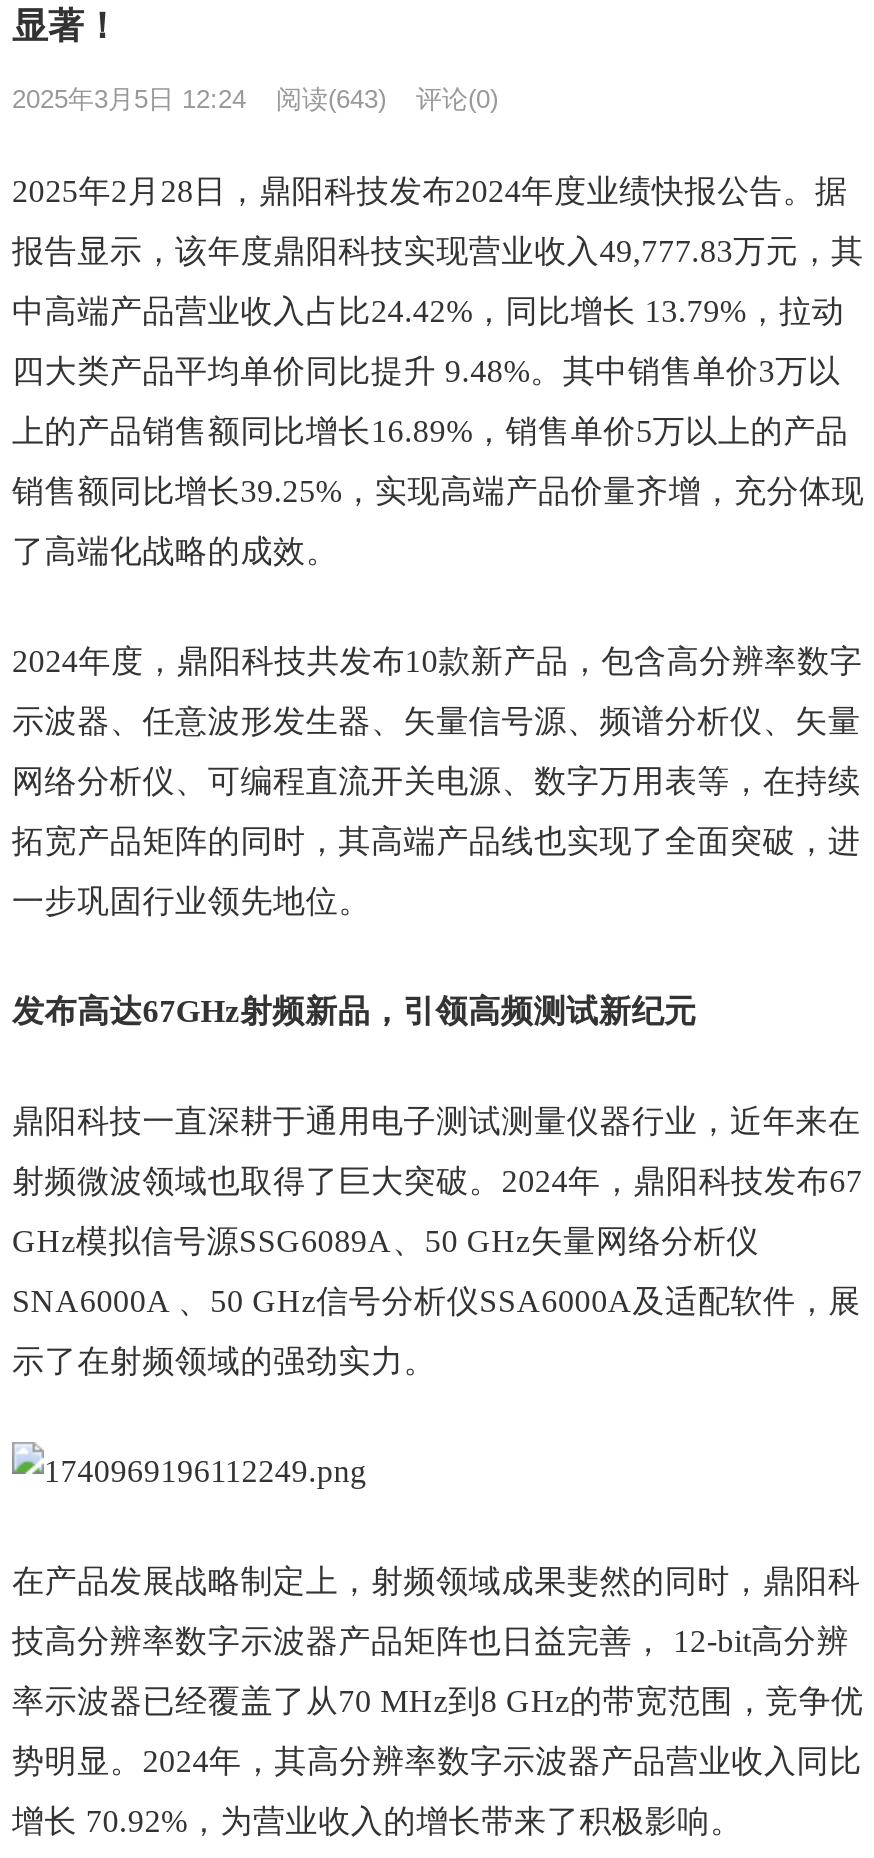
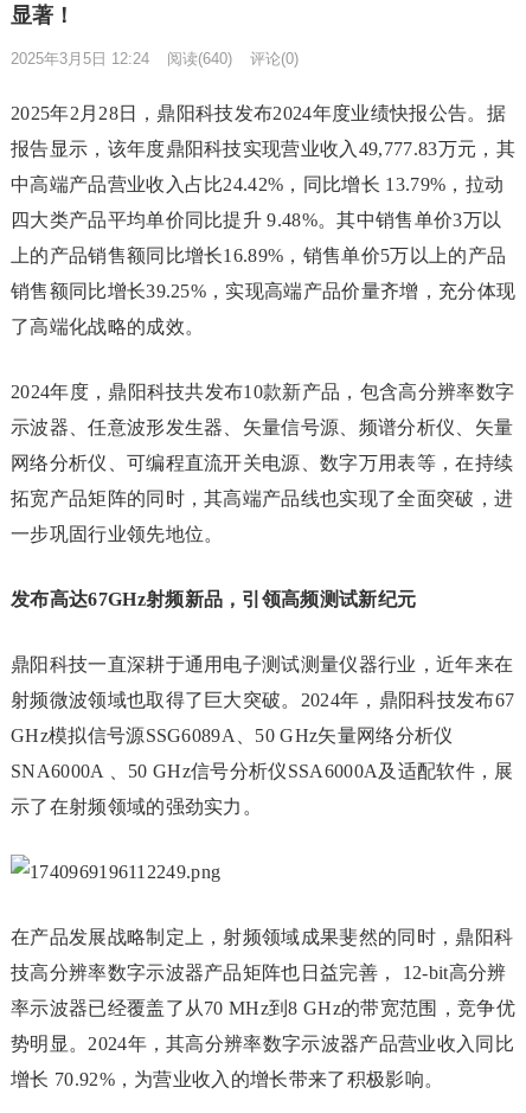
- 2025年3月5日 12:24 阅读(643) 评论(0)
+ 2025年3月5日 12:24 阅读(640) 评论(0)
